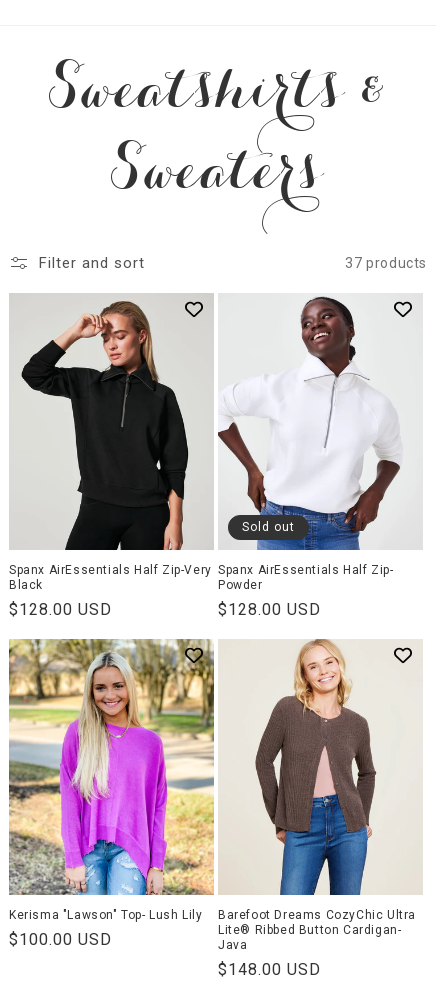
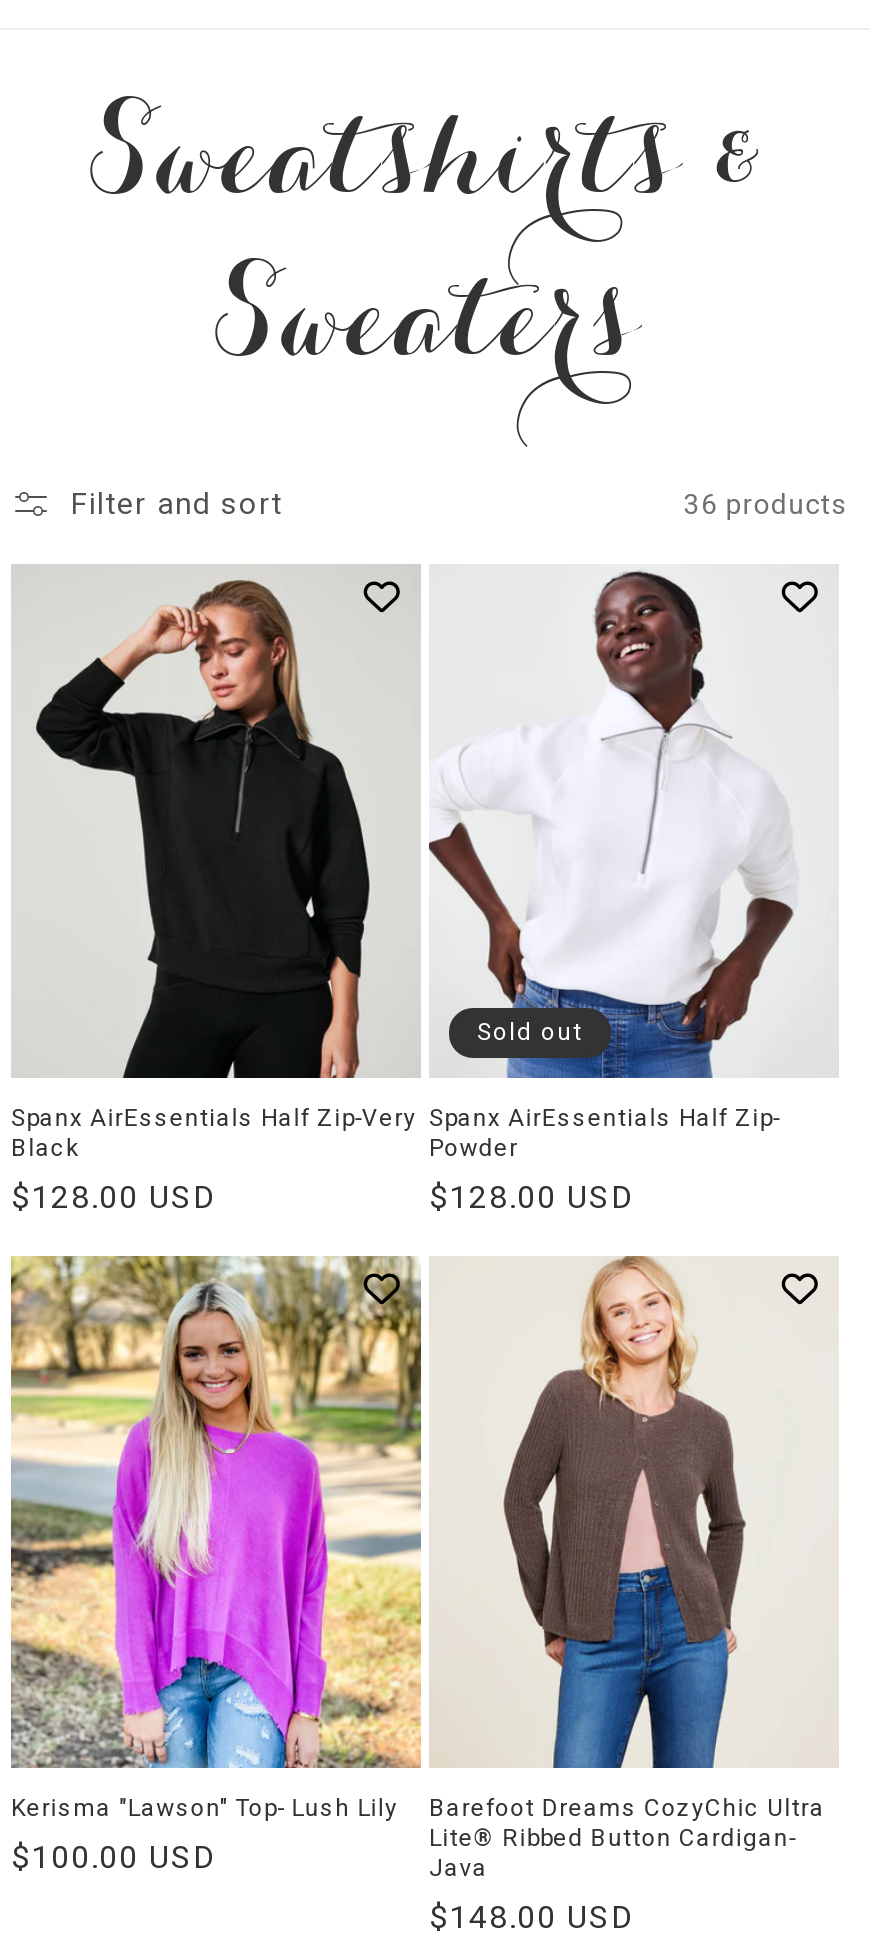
- 37 products
+ 36 products
